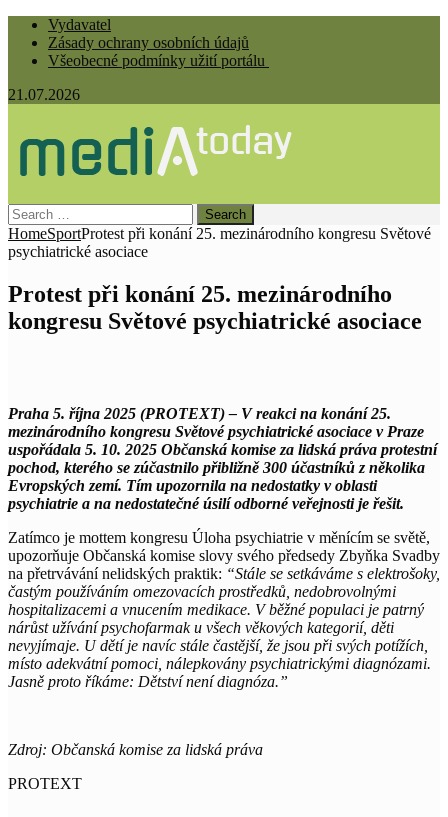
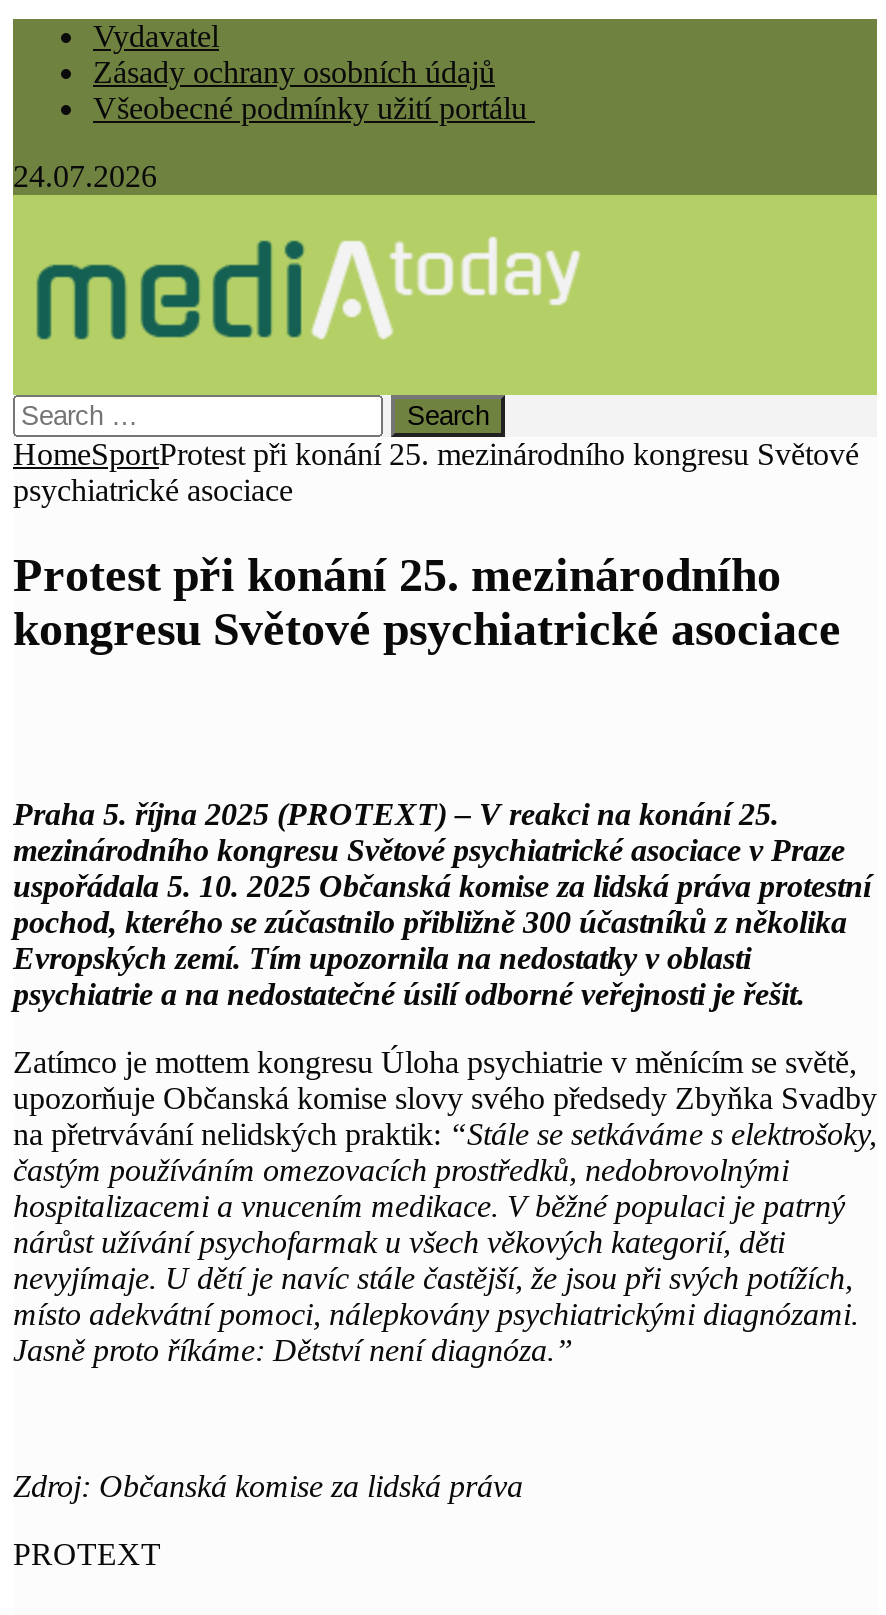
- 21.07.2026
+ 24.07.2026
